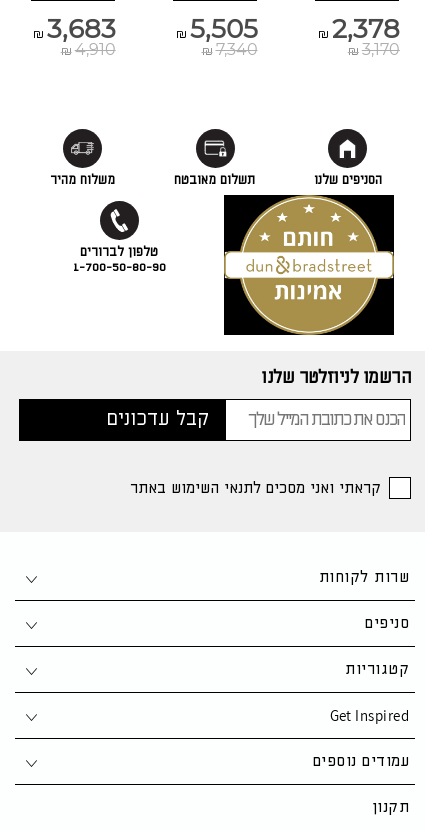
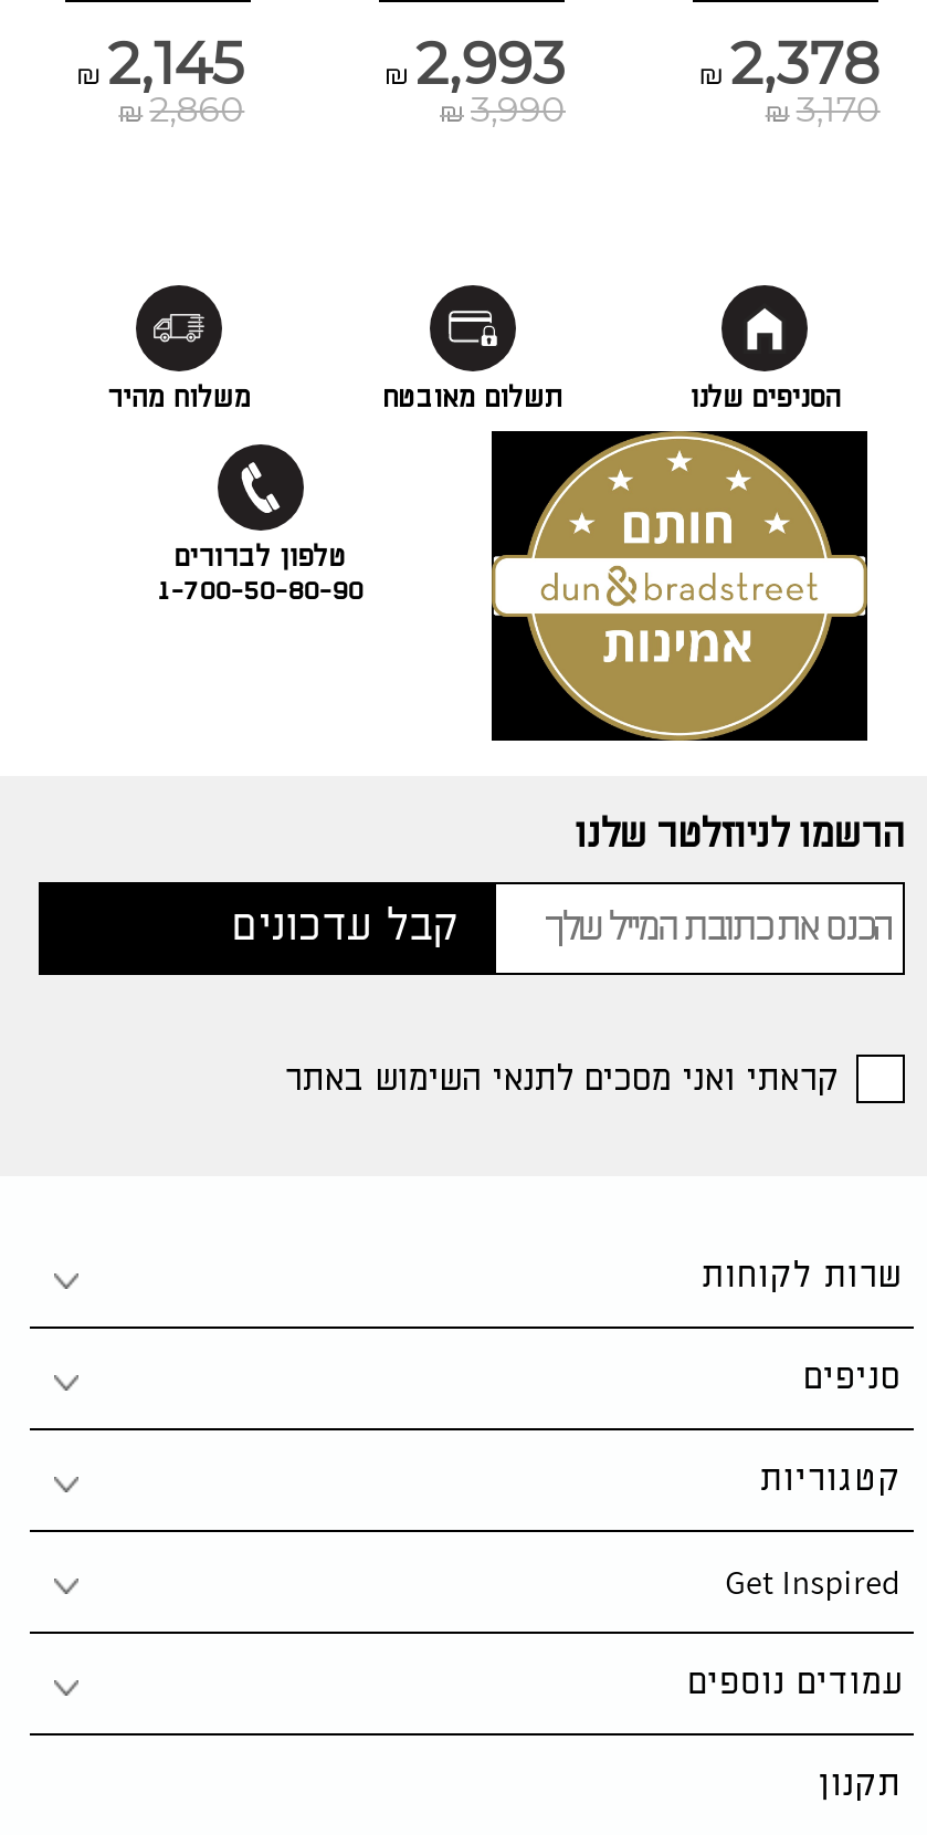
- ₪ 3,683
+ ₪ 2,145

- ₪ 5,505
- ₪ 7,340
+ ₪ 2,993
+ ₪ 3,990

- ₪ 4,910
+ ₪ 2,860
